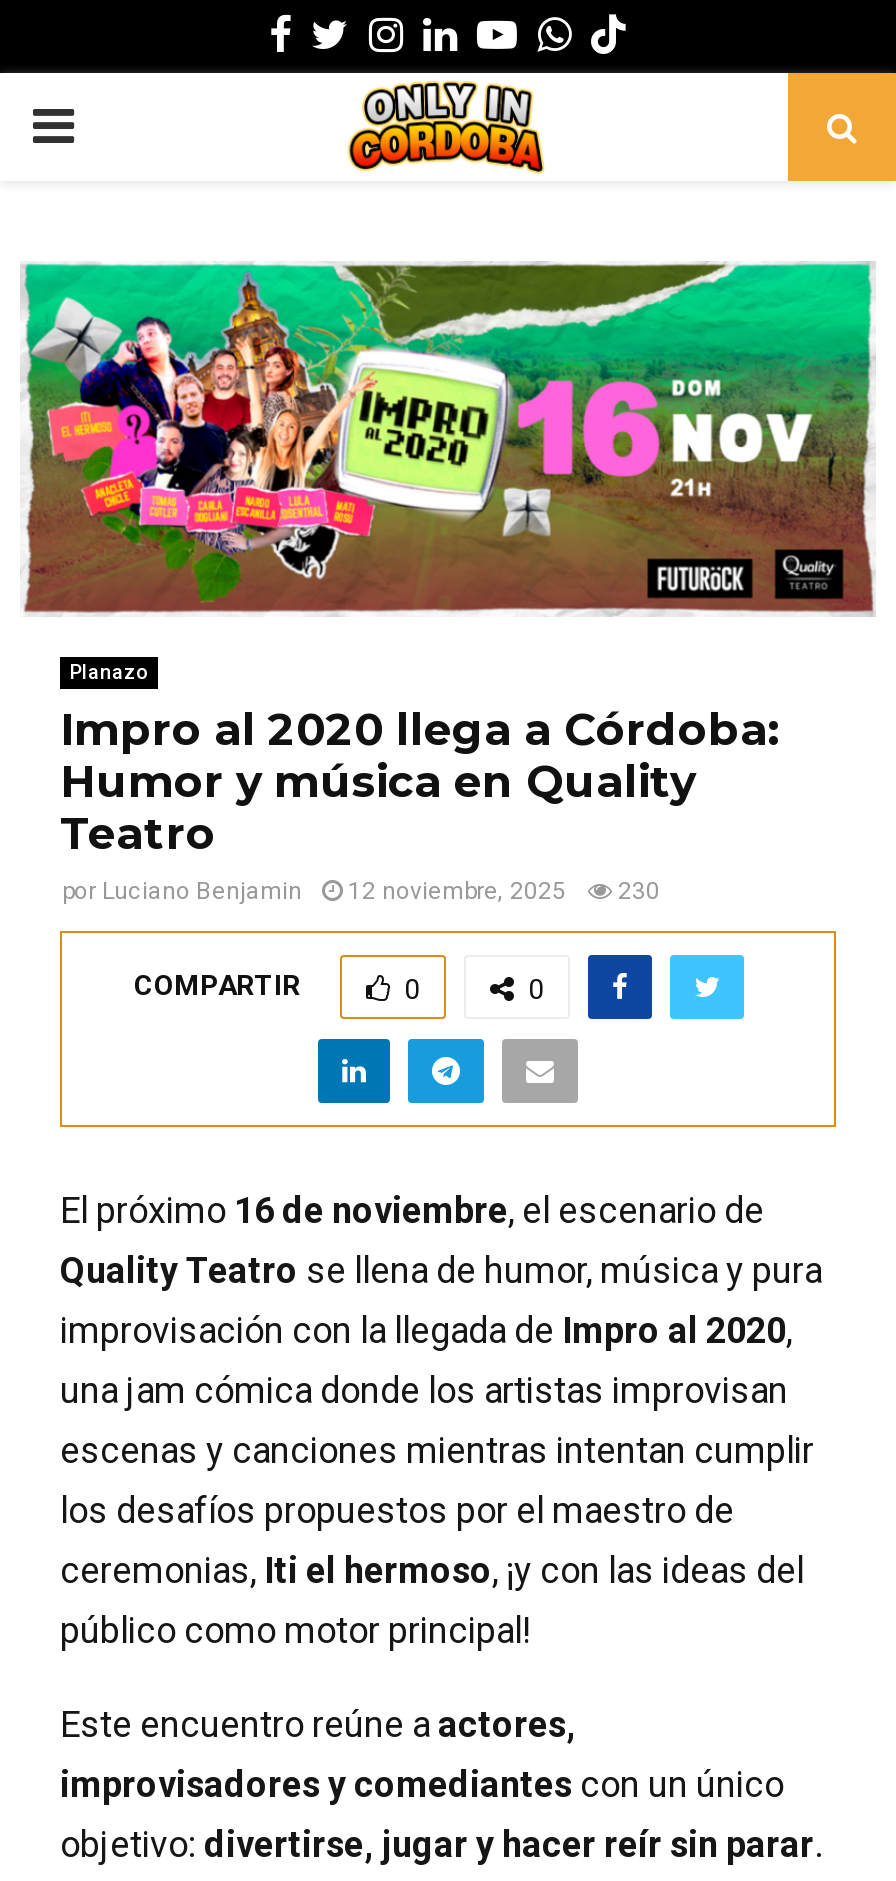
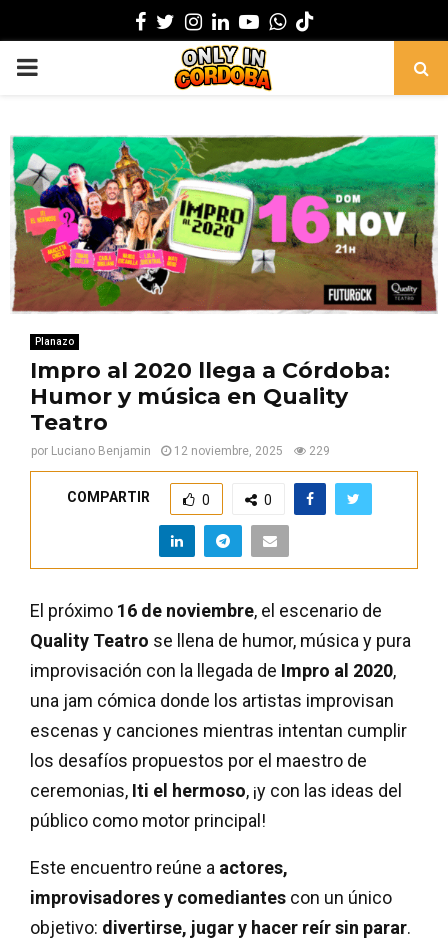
- por Luciano Benjamin 12 noviembre, 2025 230
+ por Luciano Benjamin 12 noviembre, 2025 229
